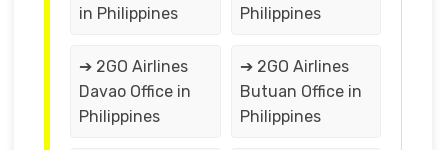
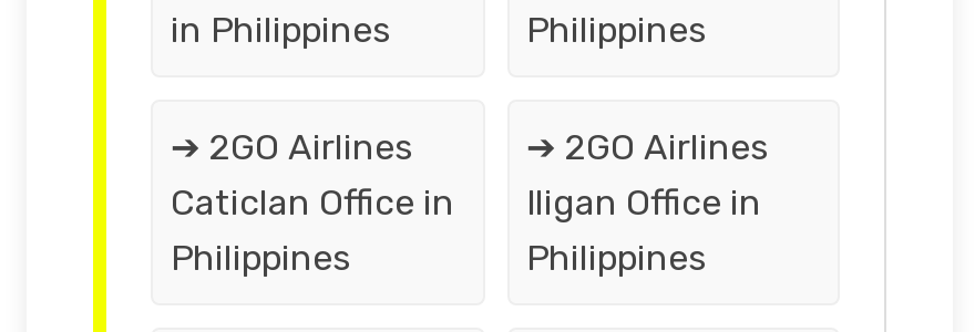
- Davao Office in
+ Caticlan Office in

- Butuan Office in
+ Iligan Office in
